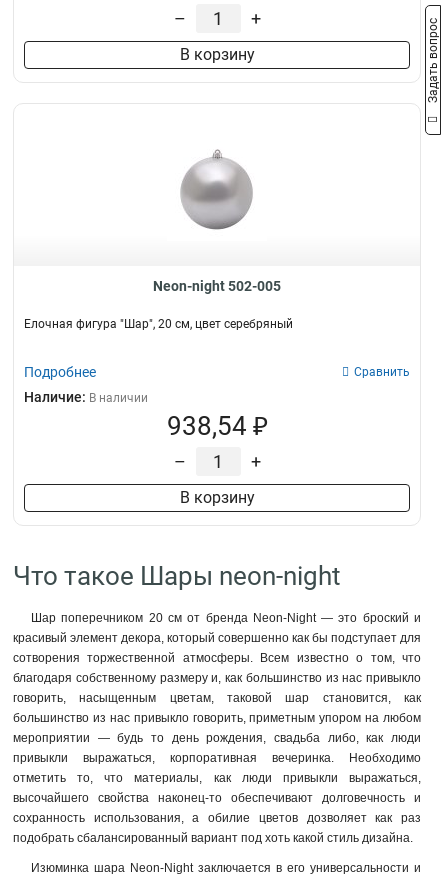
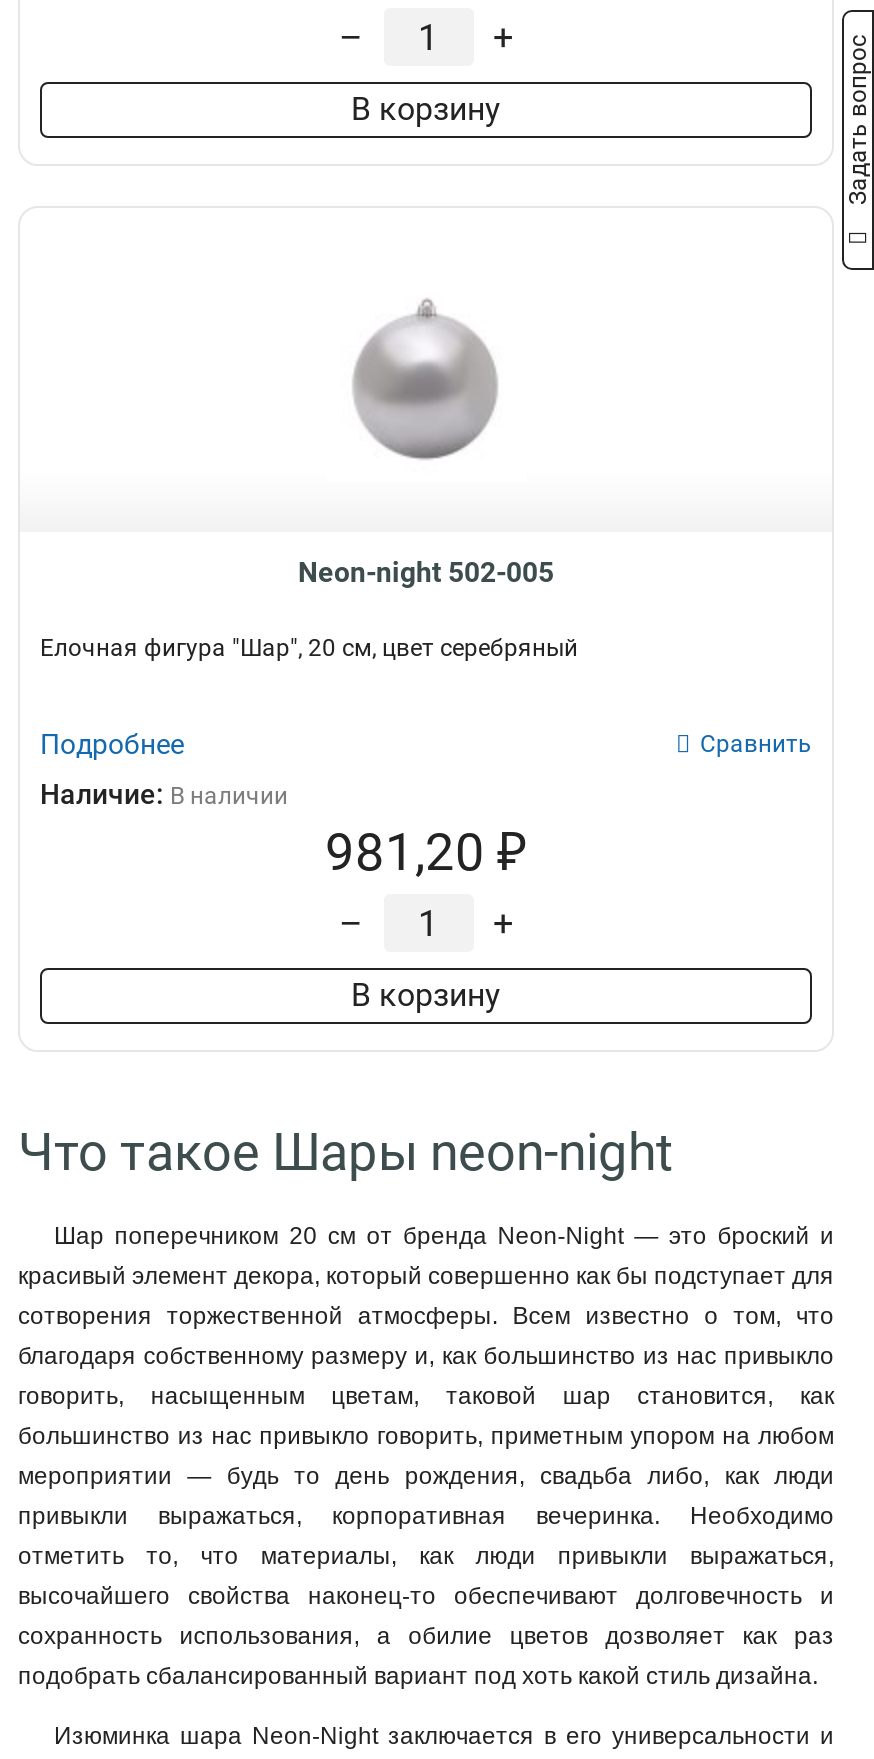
- 938,54 ₽
+ 981,20 ₽
